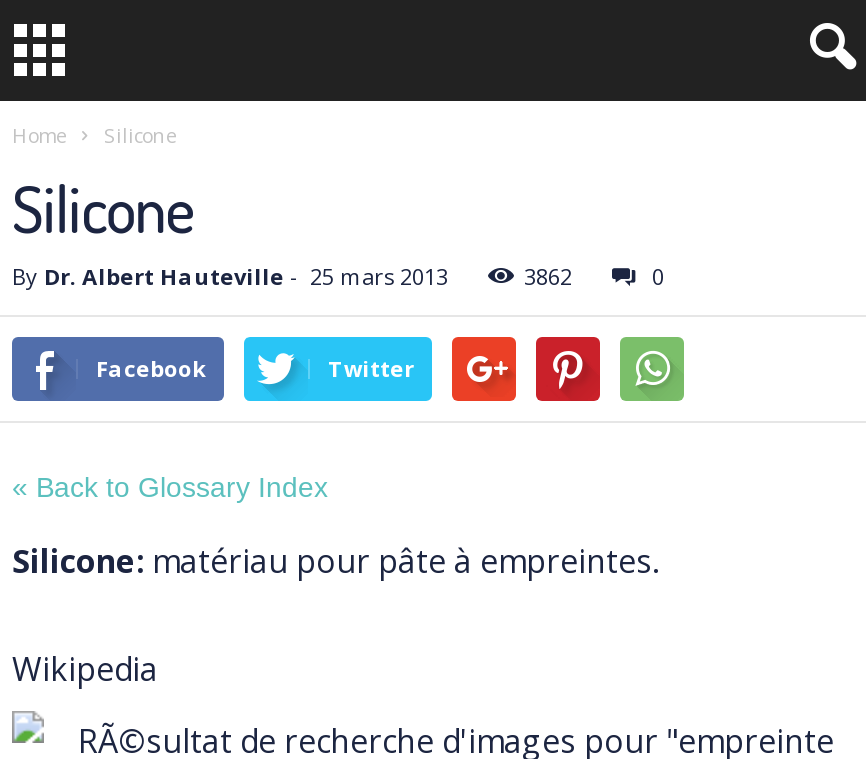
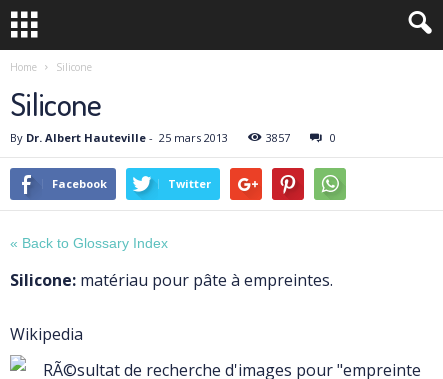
- 3862
+ 3857
